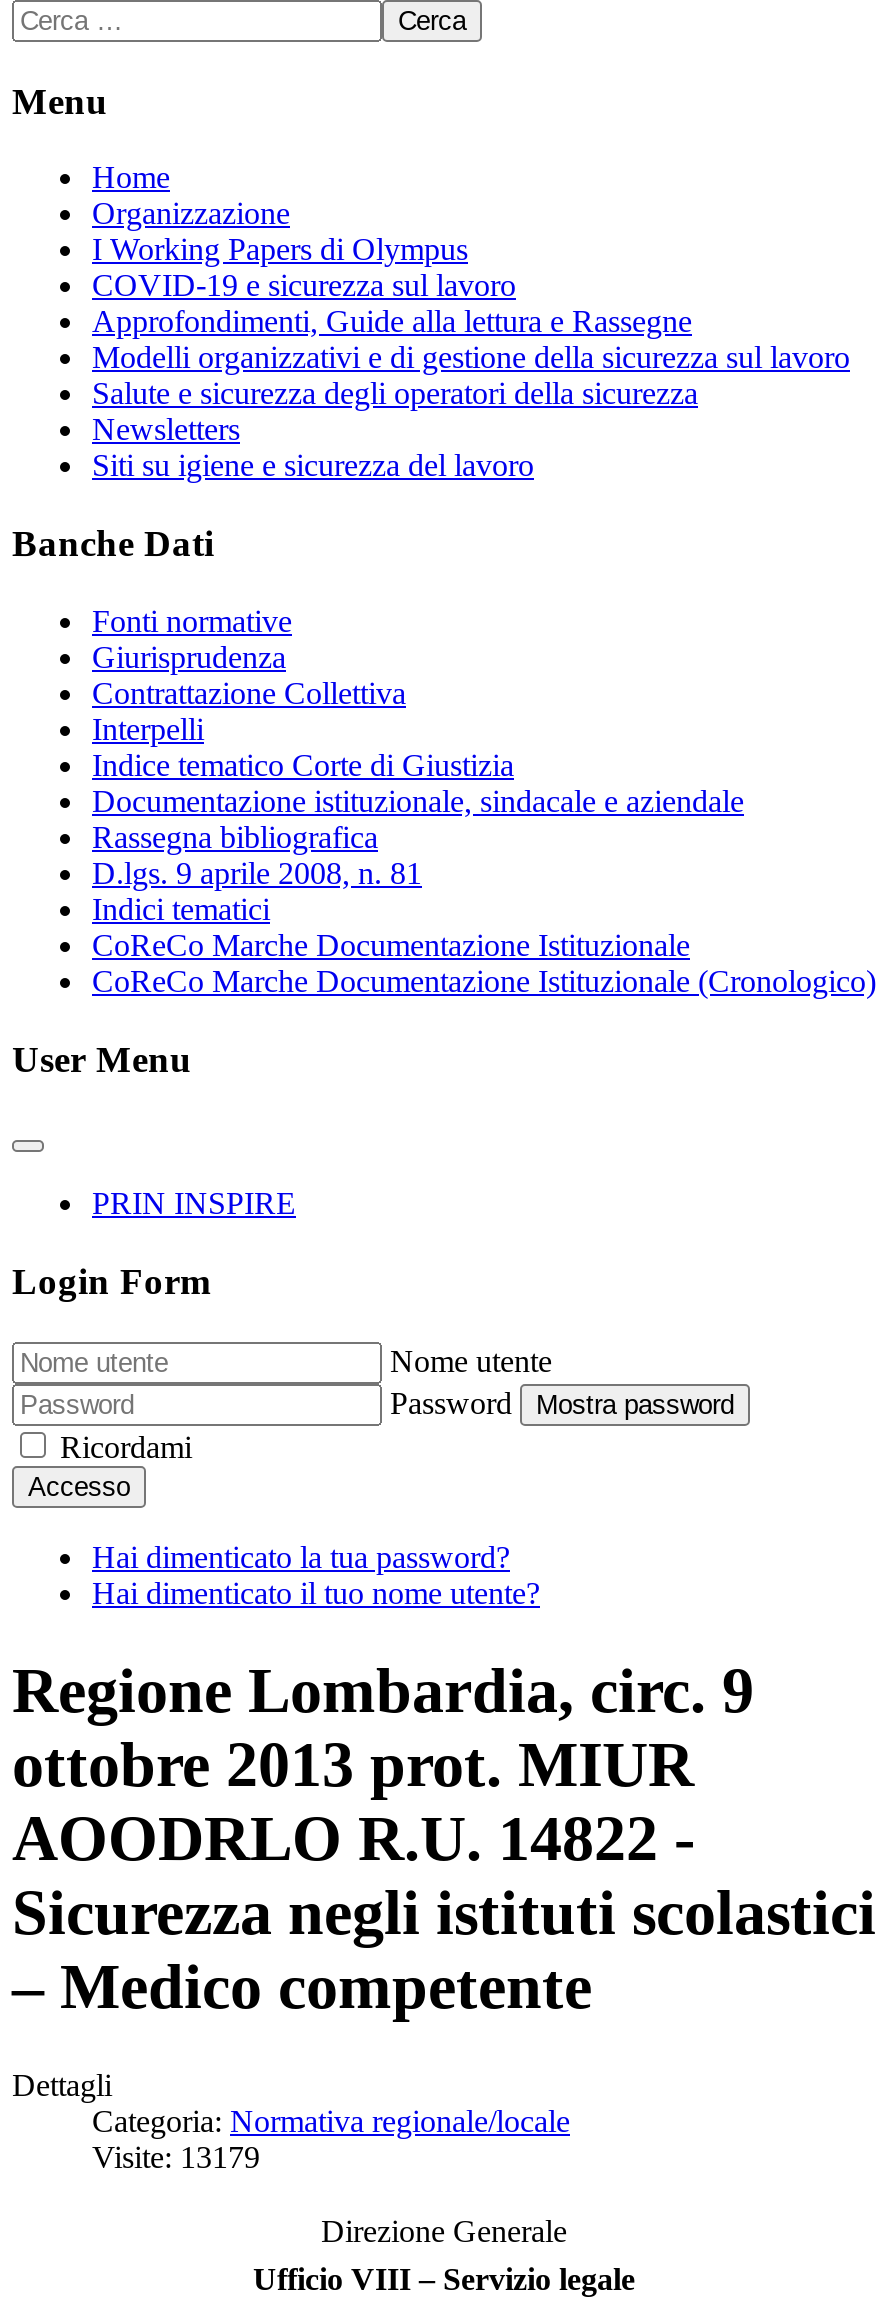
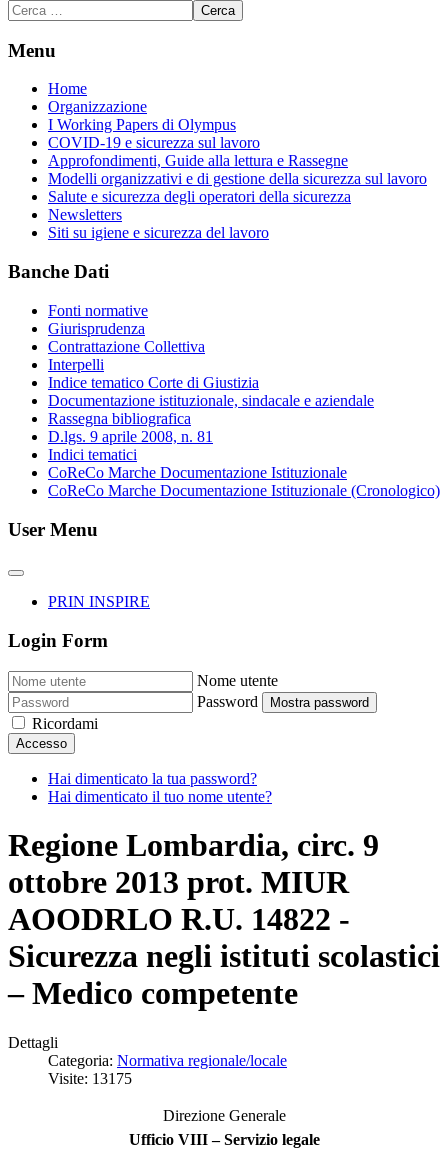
- Visite: 13179
+ Visite: 13175
